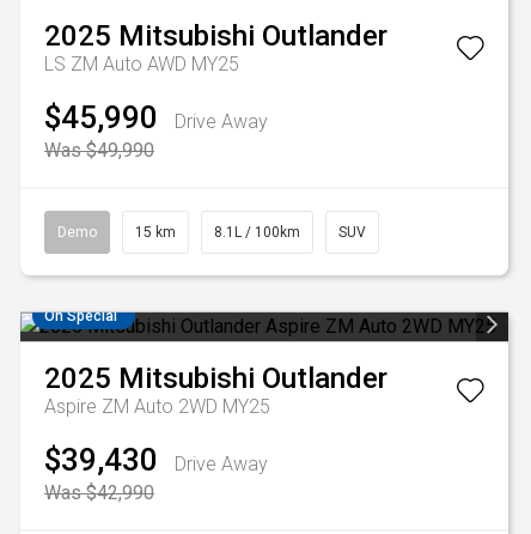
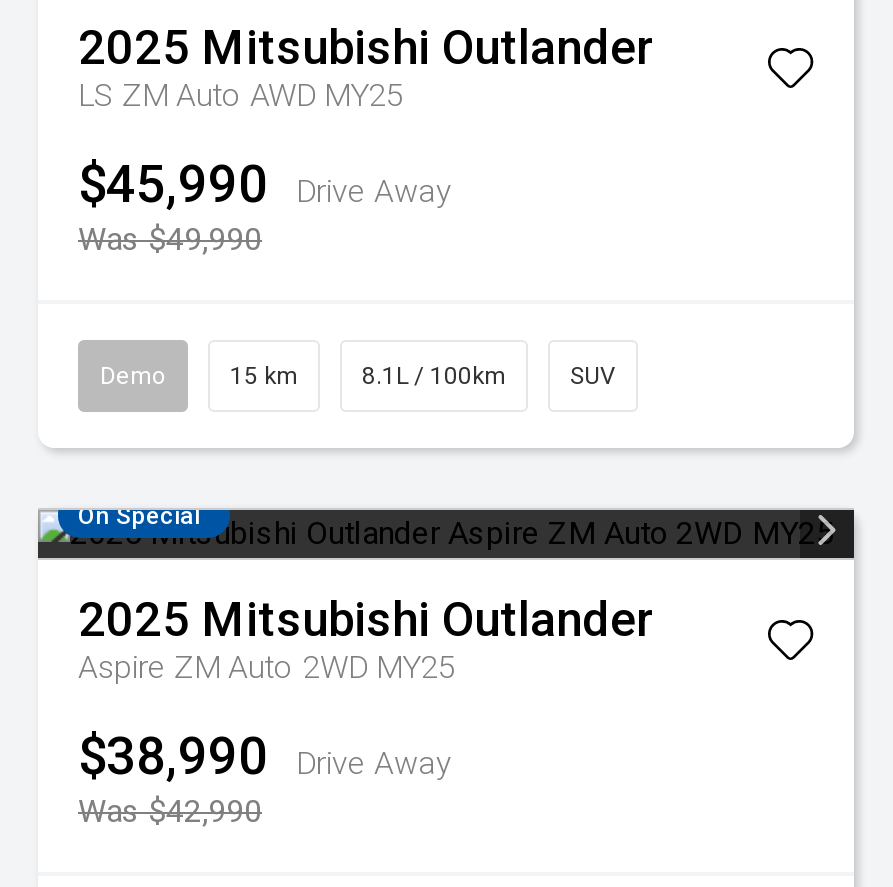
- $39,430 Drive Away
+ $38,990 Drive Away
